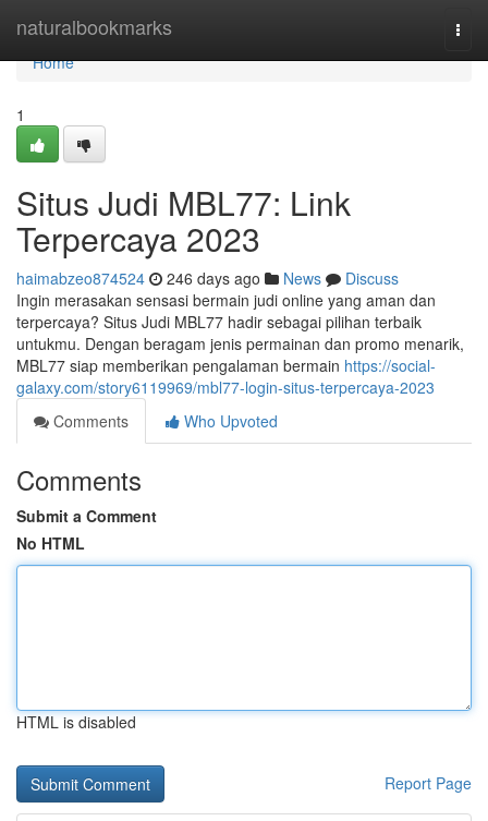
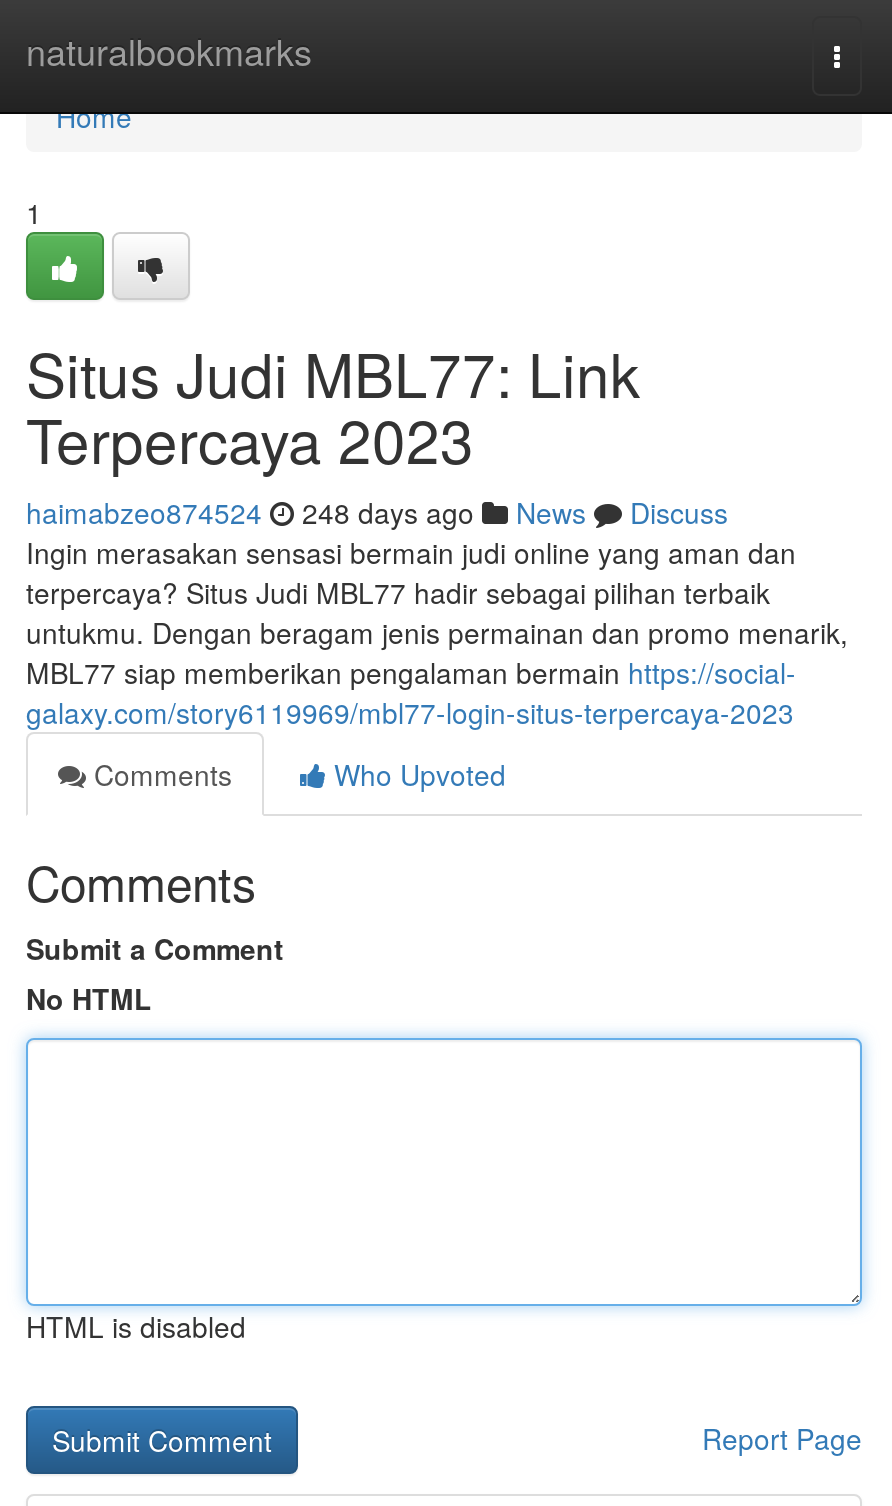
- haimabzeo874524 246 days ago News Discuss
+ haimabzeo874524 248 days ago News Discuss
